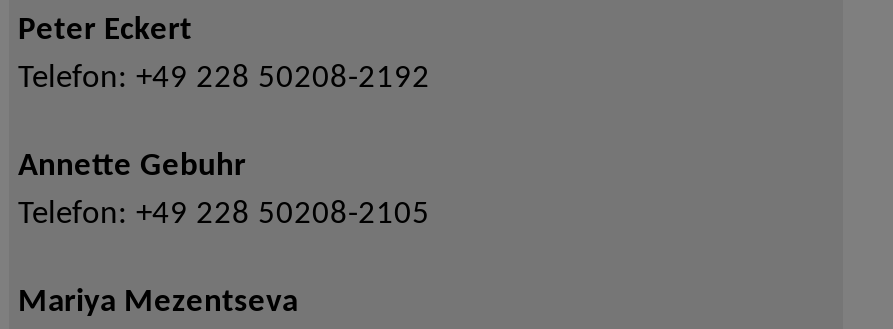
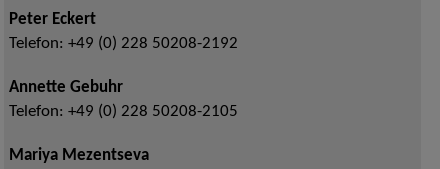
- Telefon: +49 228 50208-2192
+ Telefon: +49 (0) 228 50208-2192

- Telefon: +49 228 50208-2105
+ Telefon: +49 (0) 228 50208-2105
